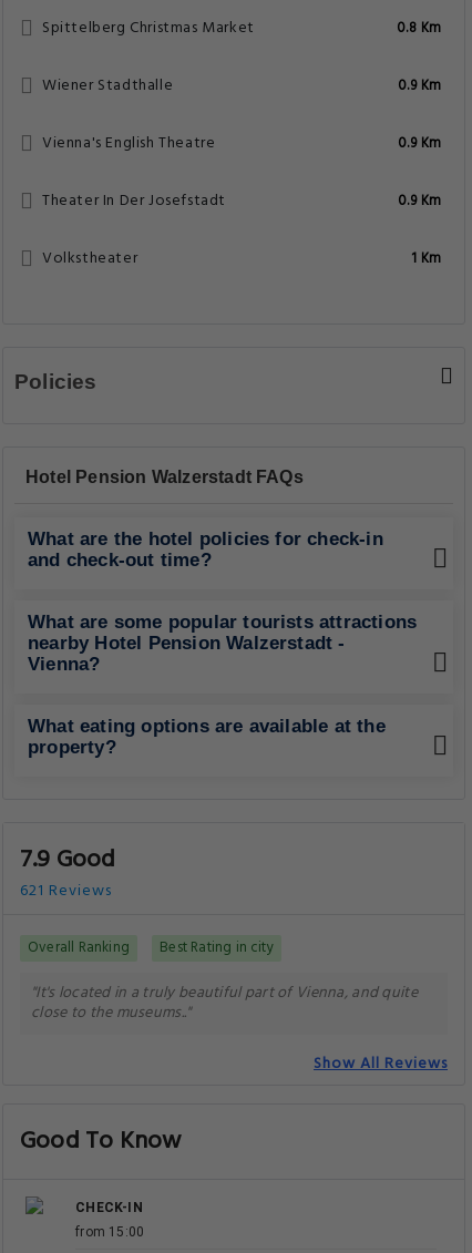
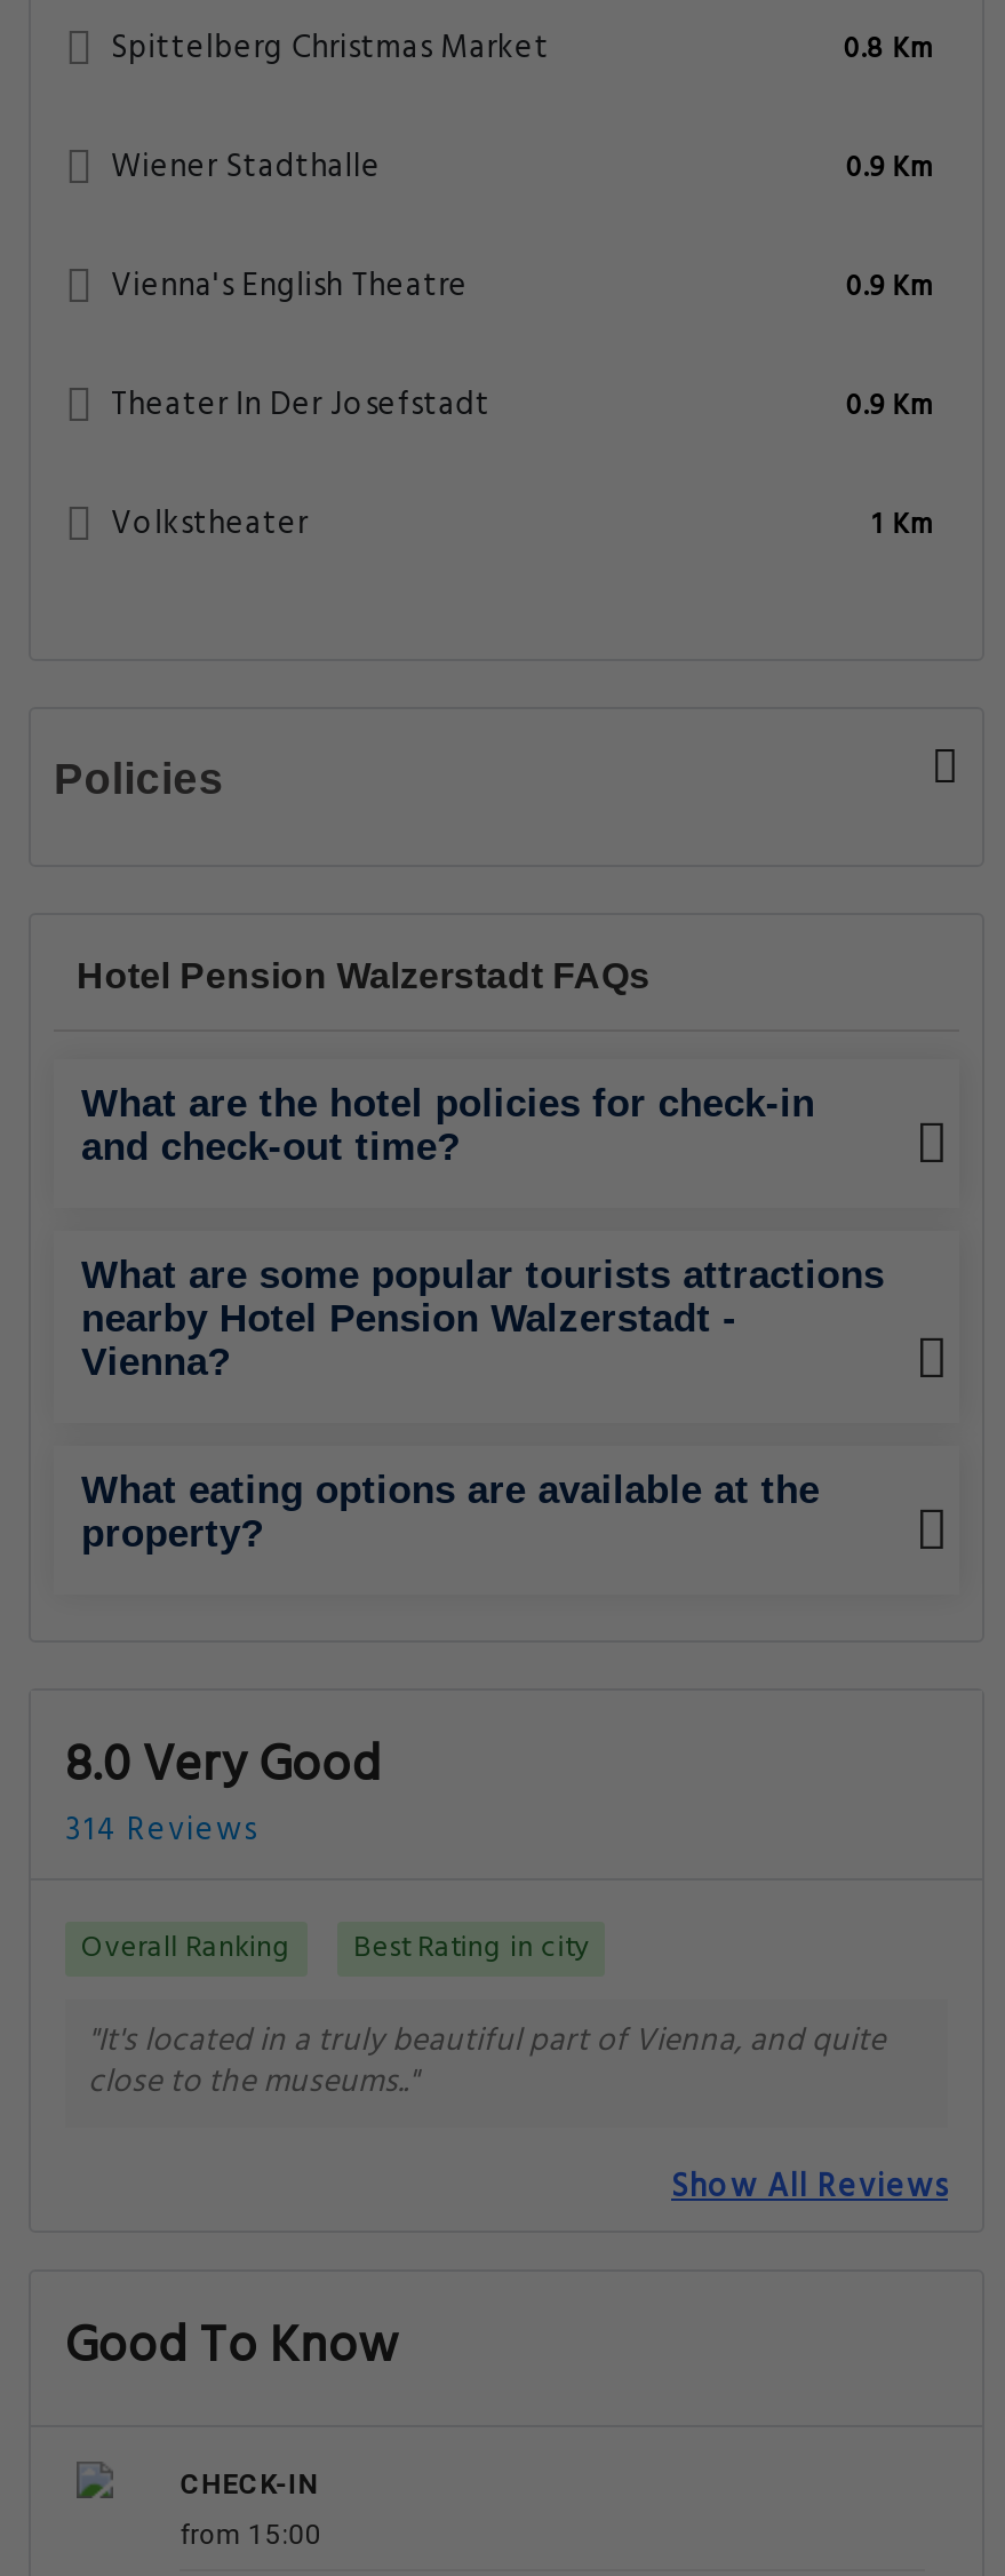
- 7.9 Good
- 621 Reviews
+ 8.0 Very Good
+ 314 Reviews
